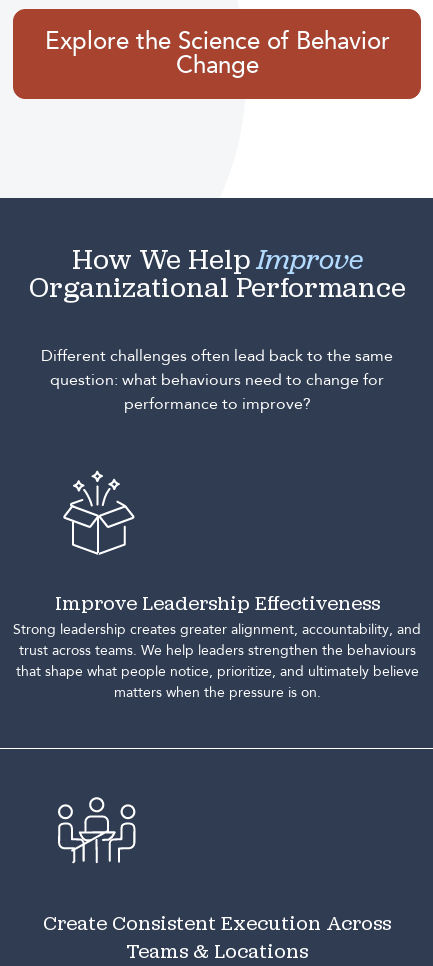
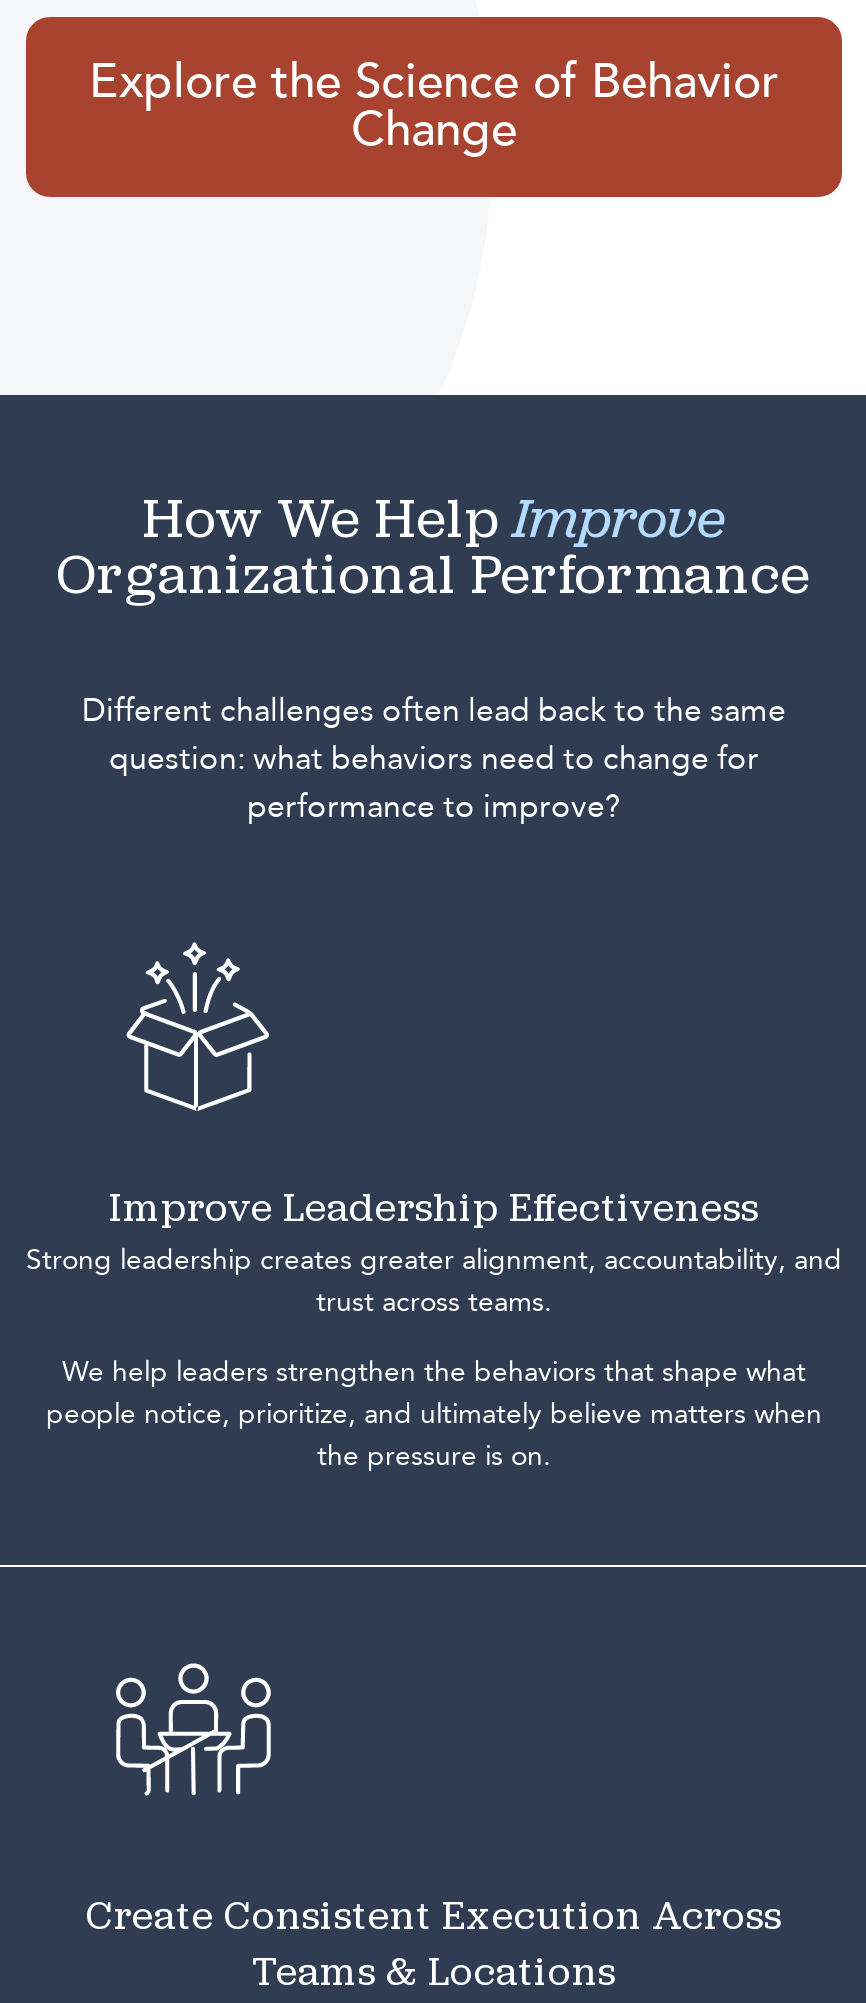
- question: what behaviours need to change for
+ question: what behaviors need to change for

- trust across teams. We help leaders strengthen the behaviours
- that shape what people notice, prioritize, and ultimately believe
- matters when the pressure is on.
+ trust across teams.
+ We help leaders strengthen the behaviors that shape what
+ people notice, prioritize, and ultimately believe matters when
+ the pressure is on.
